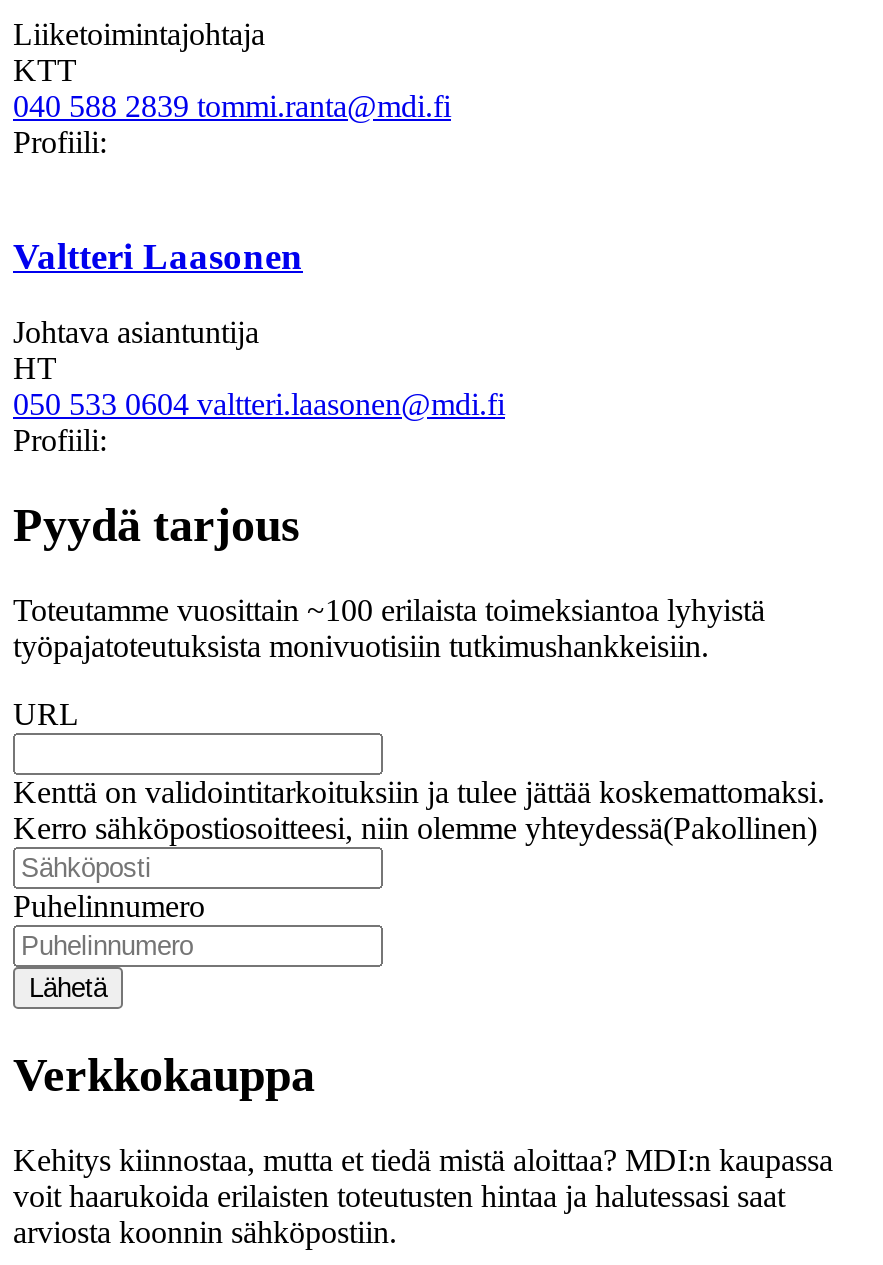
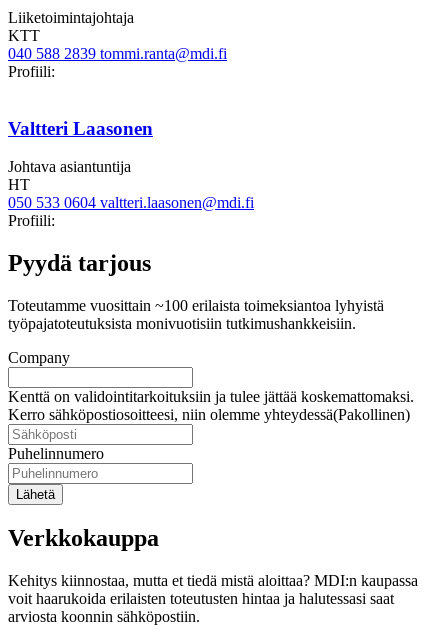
- URL
+ Company
